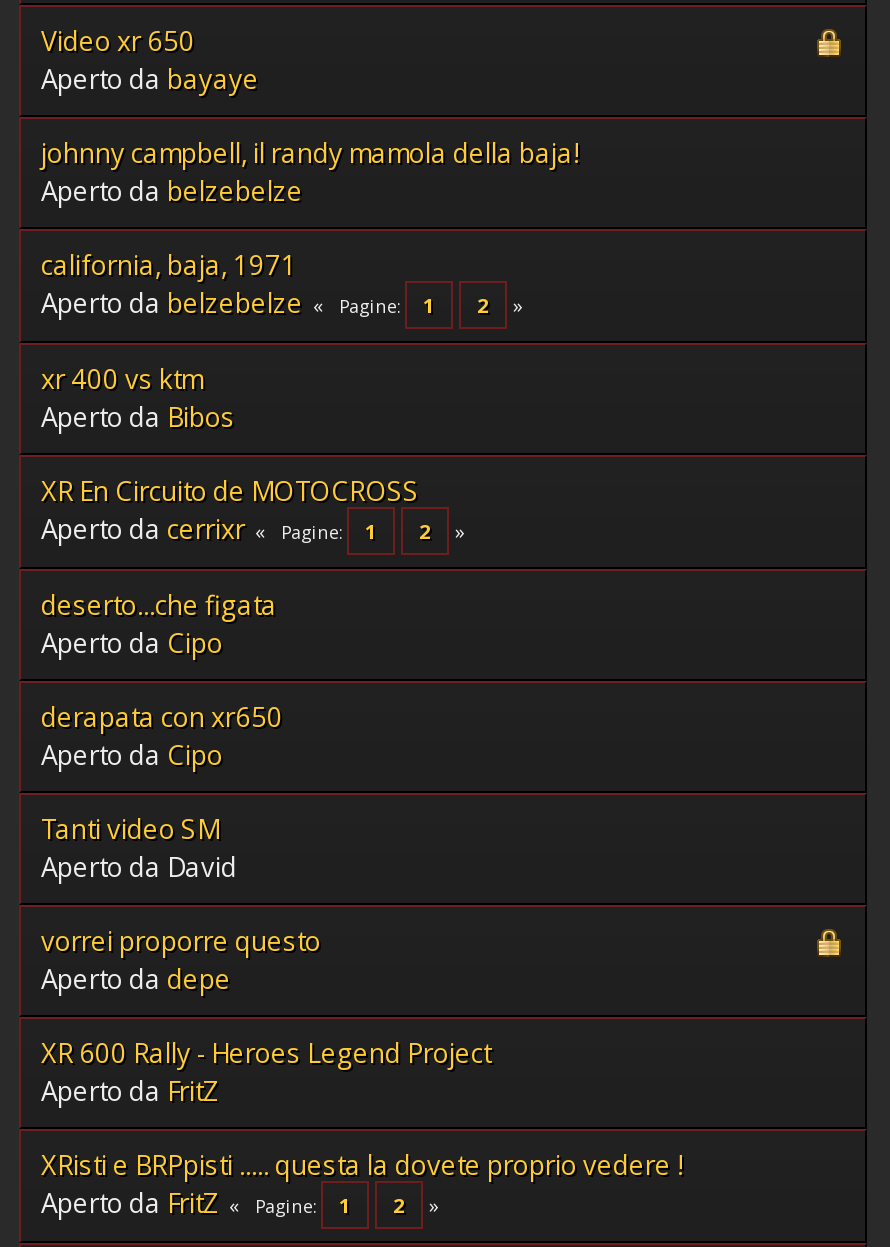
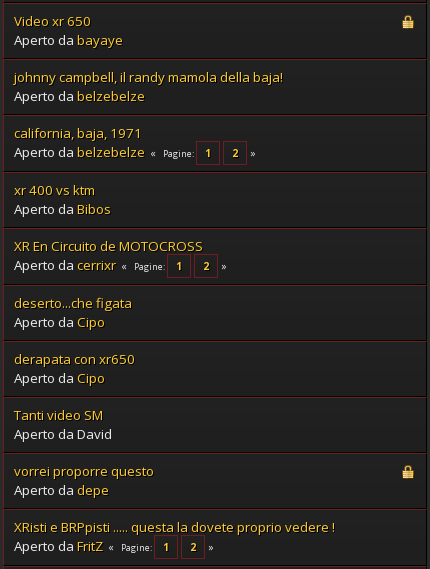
- XR 600 Rally - Heroes Legend Project
- Aperto da FritZ
